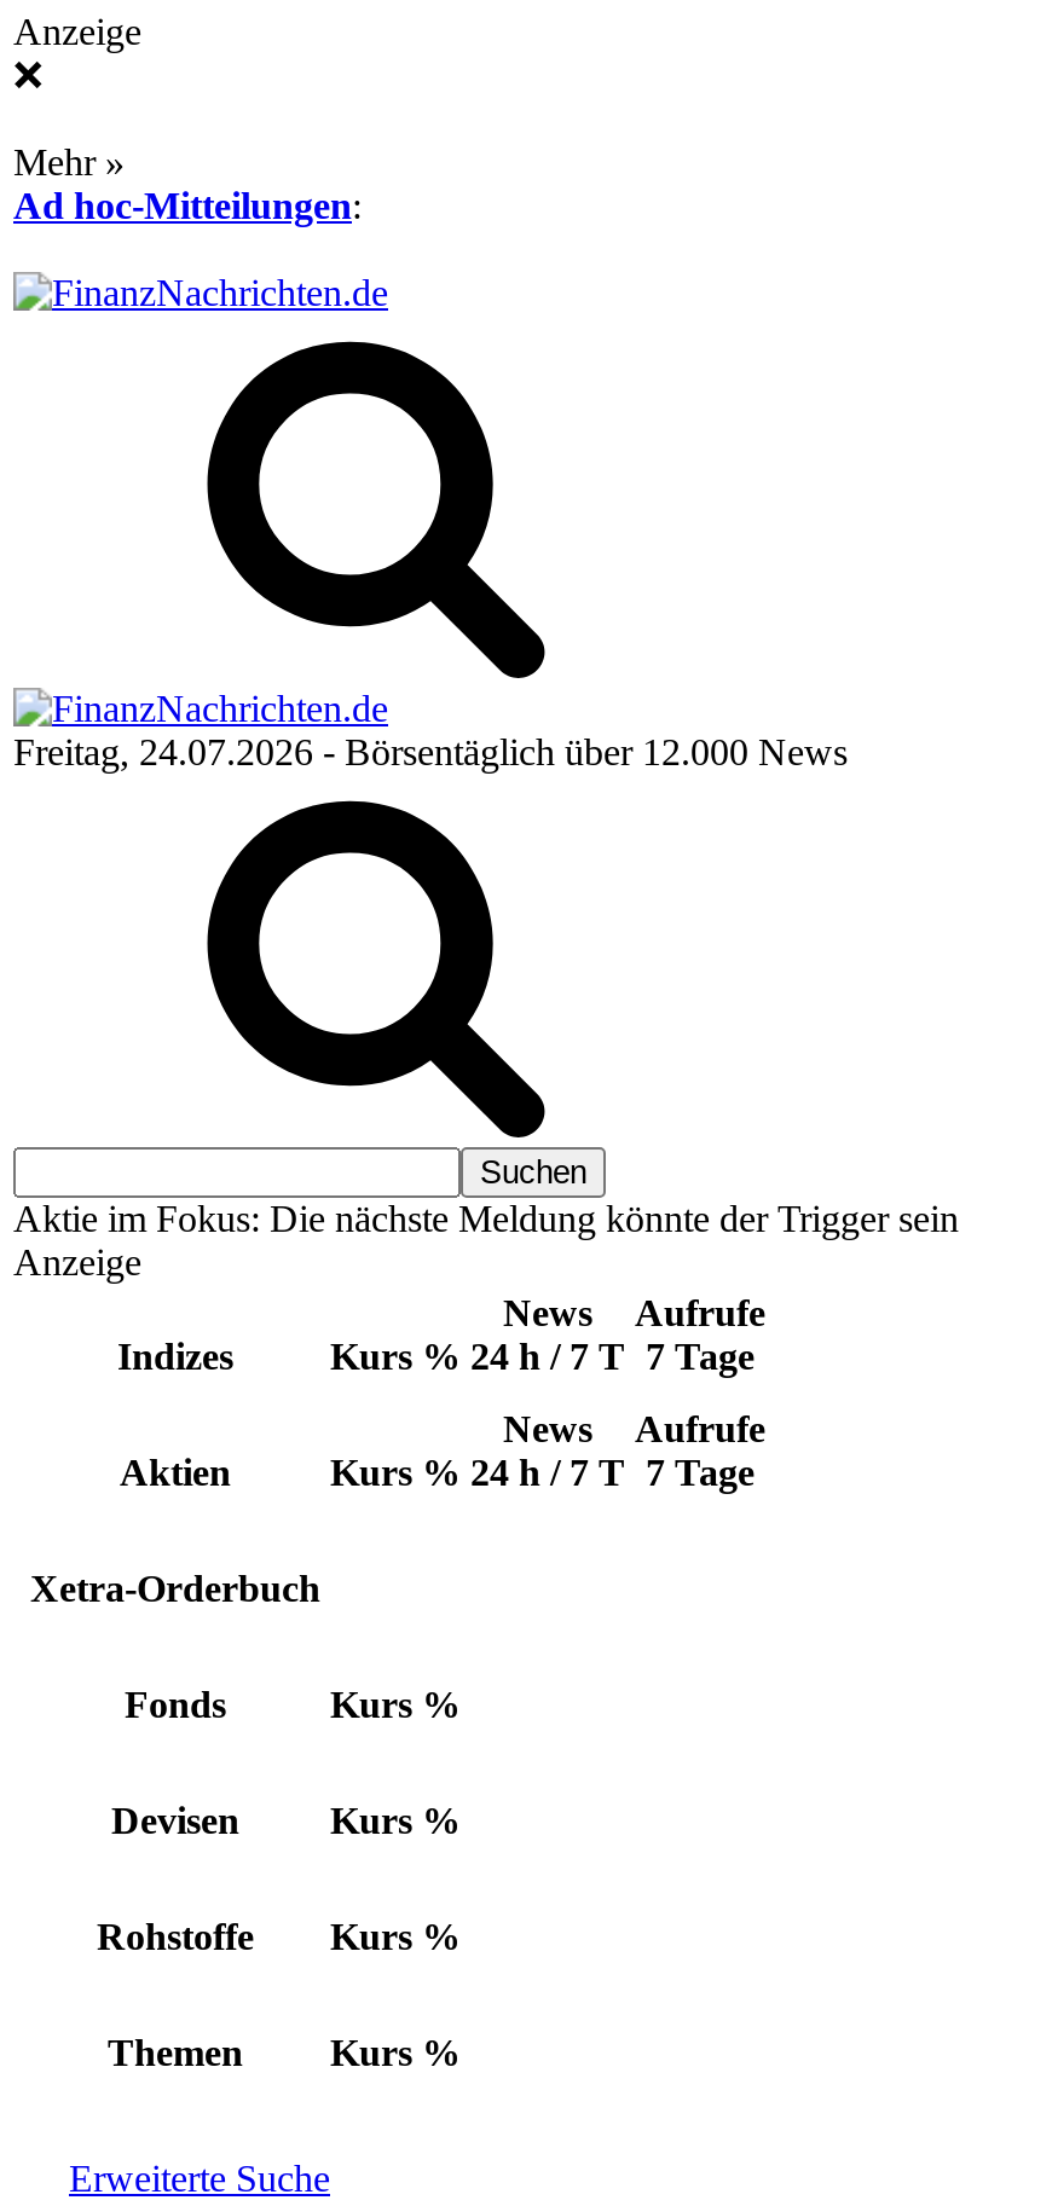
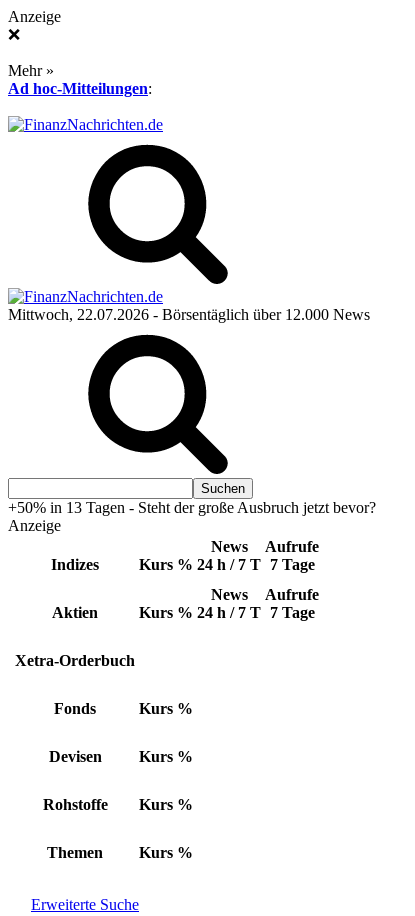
- Freitag, 24.07.2026 - Börsentäglich über 12.000 News
+ Mittwoch, 22.07.2026 - Börsentäglich über 12.000 News

- Aktie im Fokus: Die nächste Meldung könnte der Trigger sein
+ +50% in 13 Tagen - Steht der große Ausbruch jetzt bevor?
